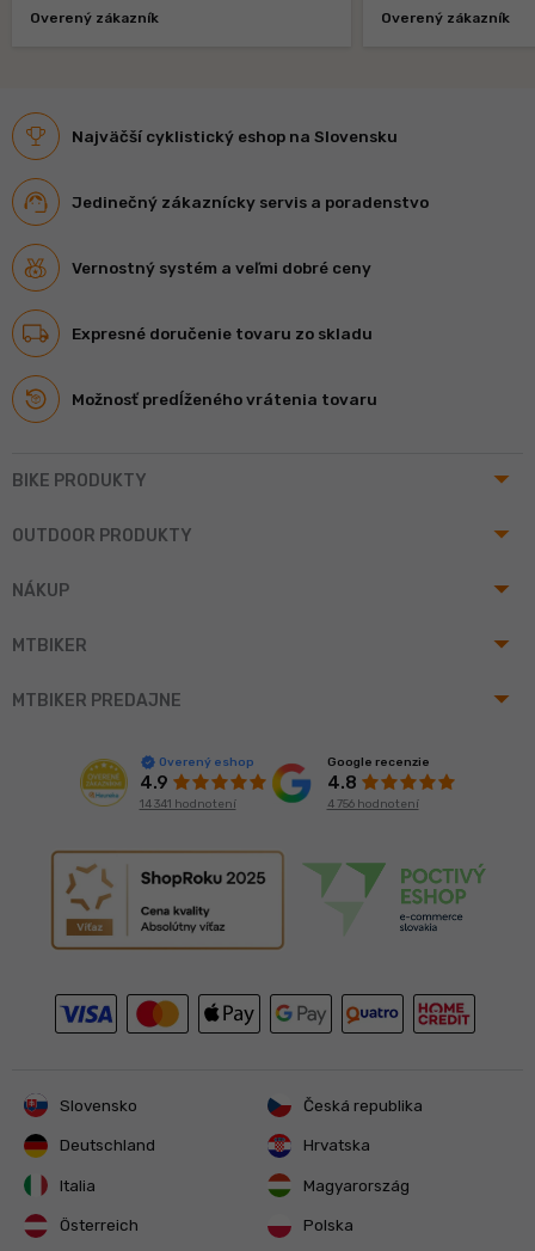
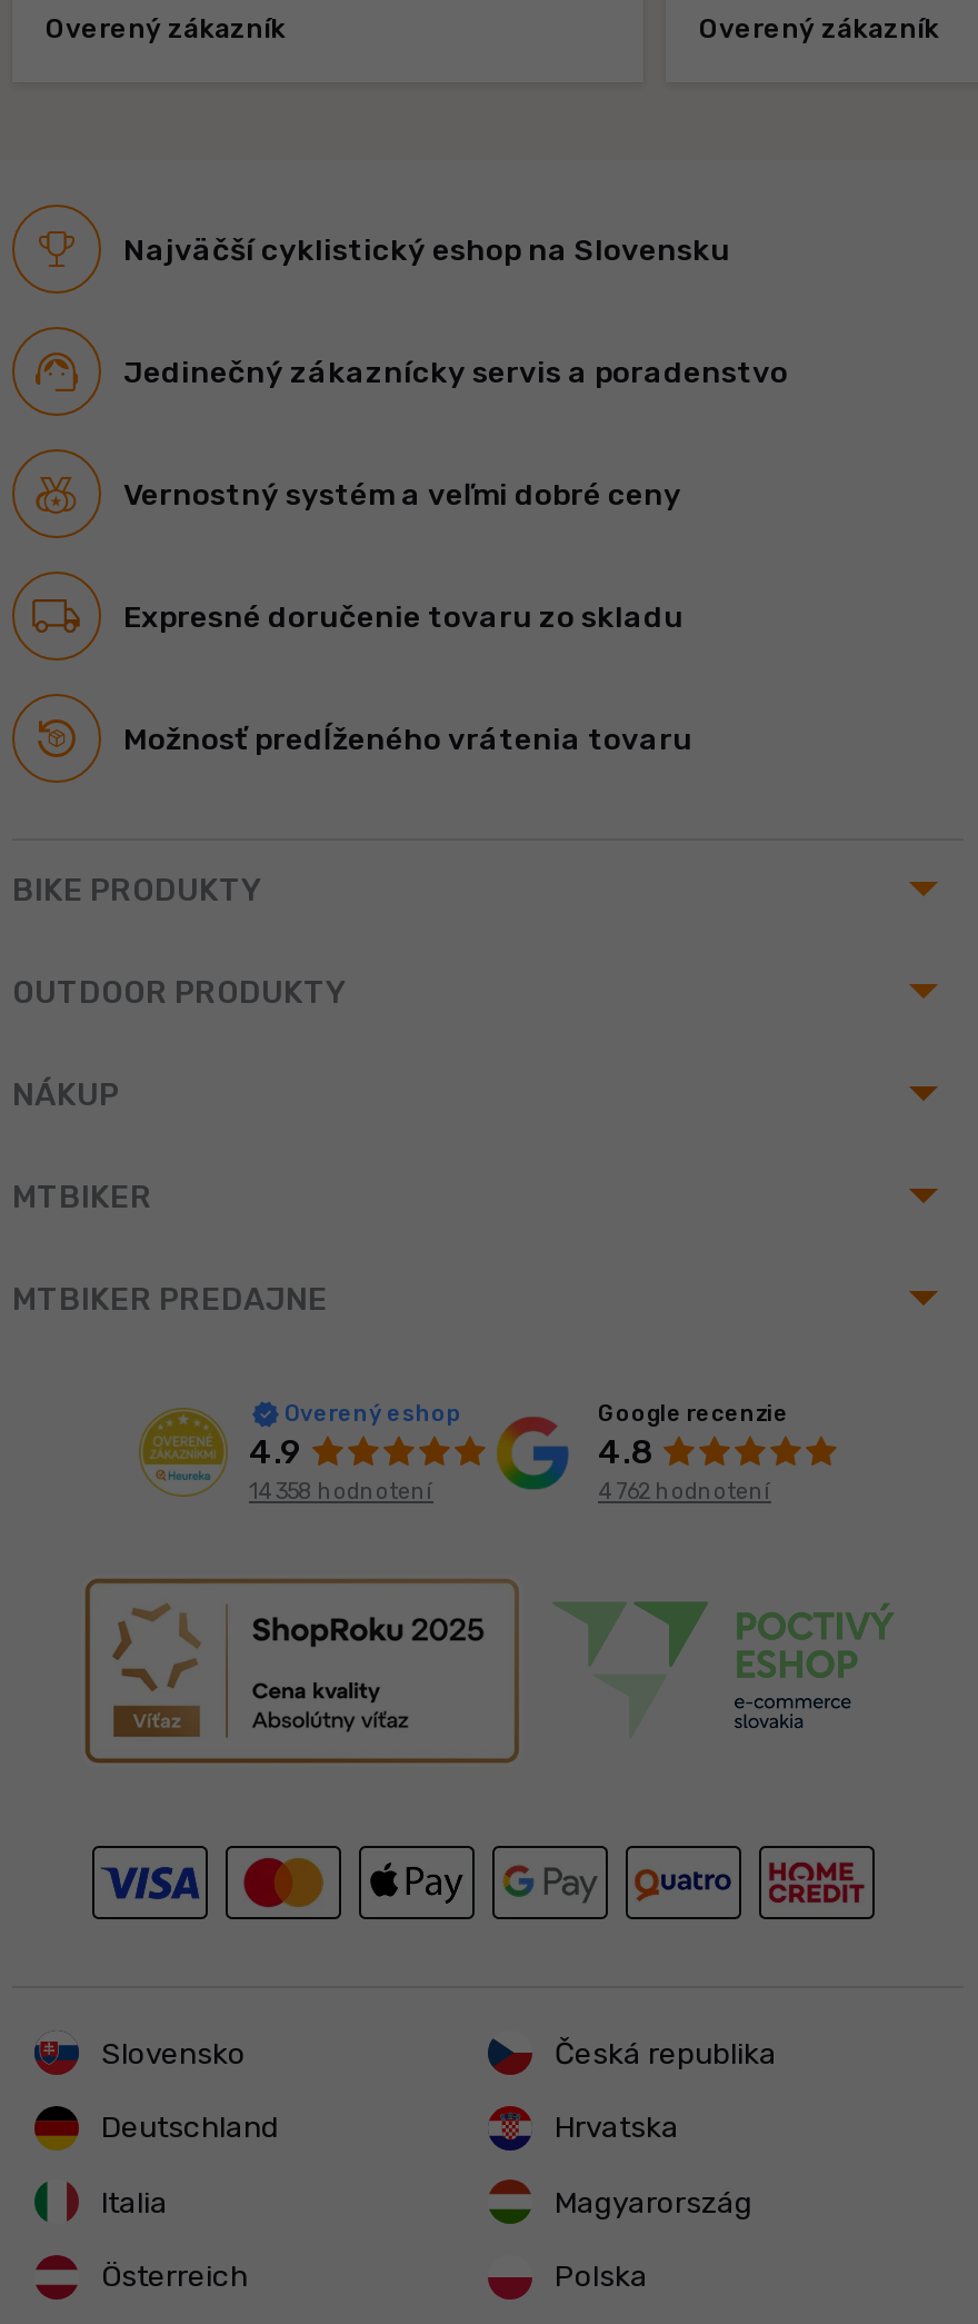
- 14 341 hodnotení
+ 14 358 hodnotení

- 4 756 hodnotení
+ 4 762 hodnotení
